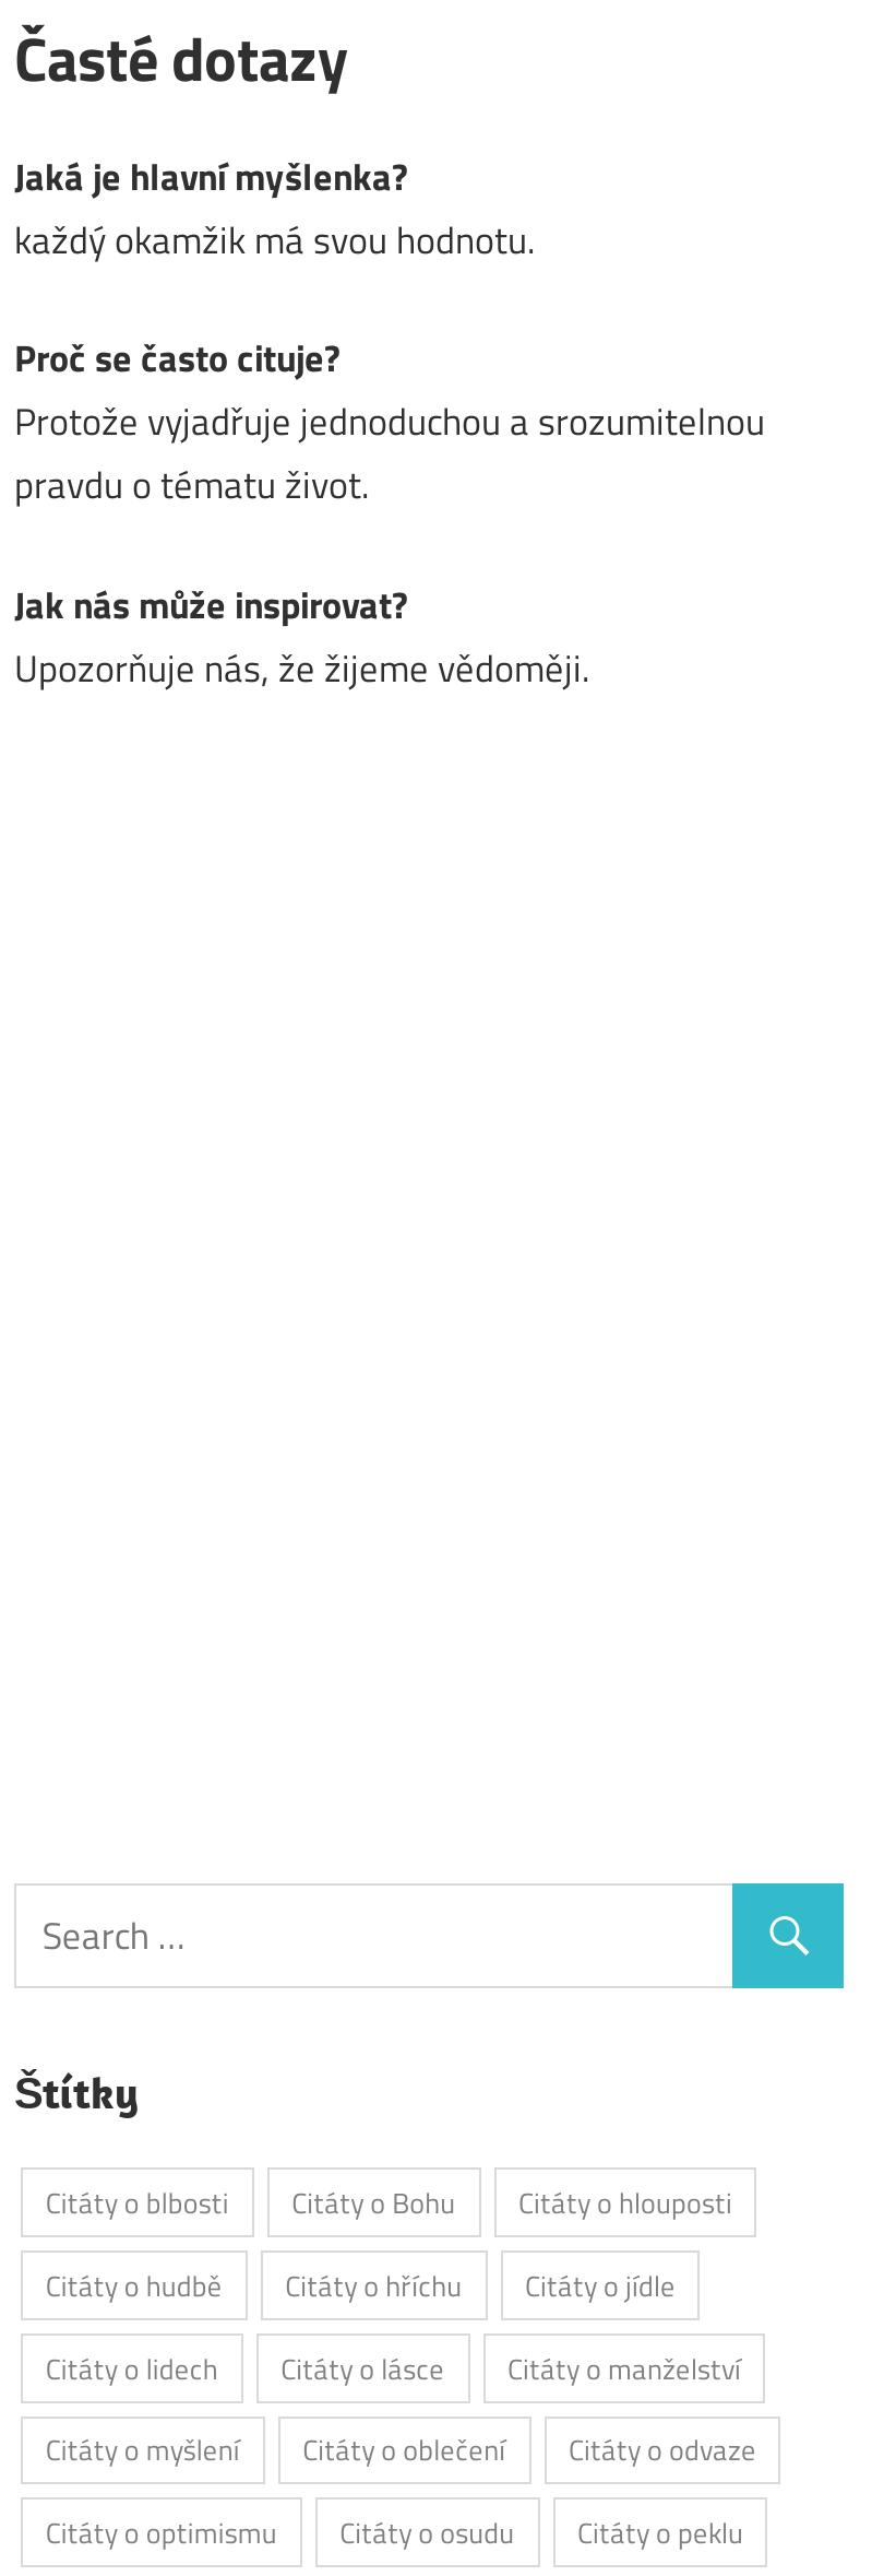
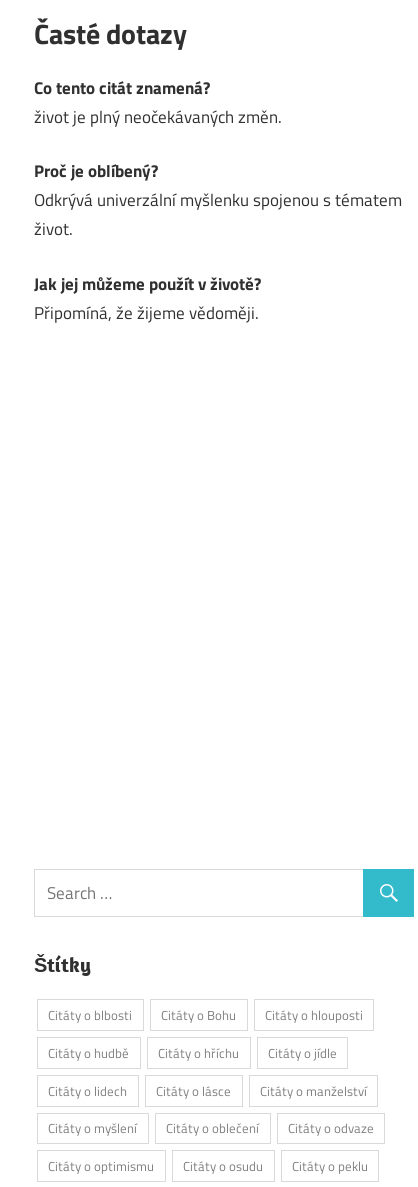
- Jaká je hlavní myšlenka?
- každý okamžik má svou hodnotu.
+ Co tento citát znamená?
+ život je plný neočekávaných změn.

- Proč se často cituje?
- Protože vyjadřuje jednoduchou a srozumitelnou
- pravdu o tématu život.
+ Proč je oblíbený?
+ Odkrývá univerzální myšlenku spojenou s tématem
+ život.

- Jak nás může inspirovat?
- Upozorňuje nás, že žijeme vědoměji.
+ Jak jej můžeme použít v životě?
+ Připomíná, že žijeme vědoměji.
